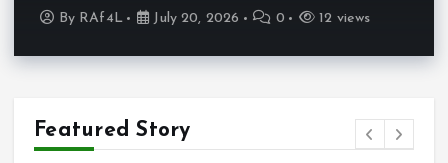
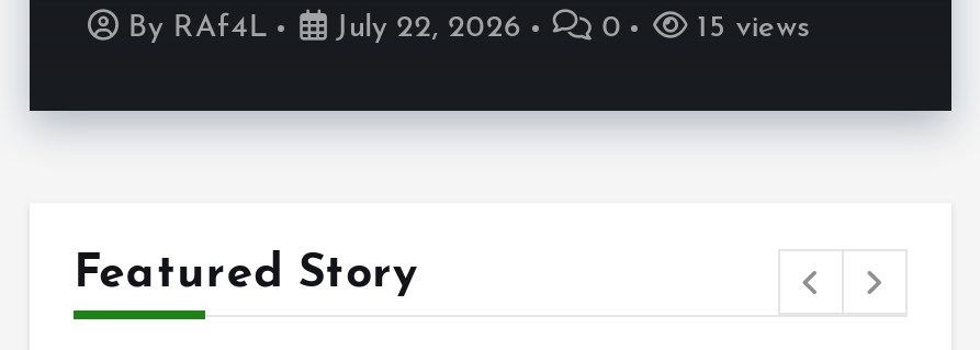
- By RAf4L July 20, 2026
+ By RAf4L July 22, 2026

- 12 views
+ 15 views
